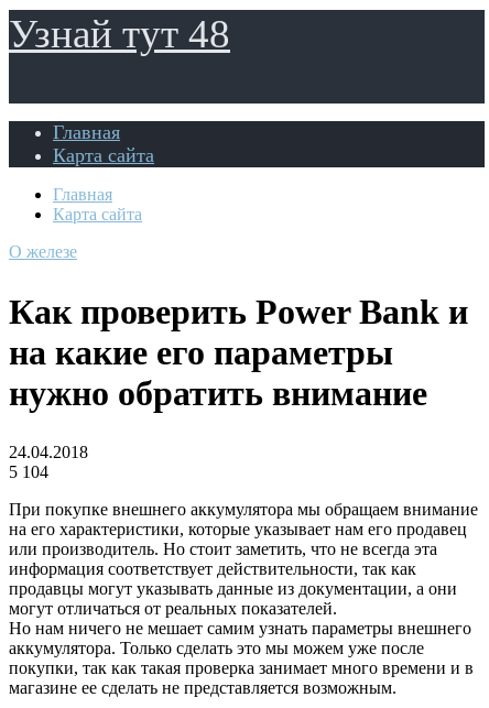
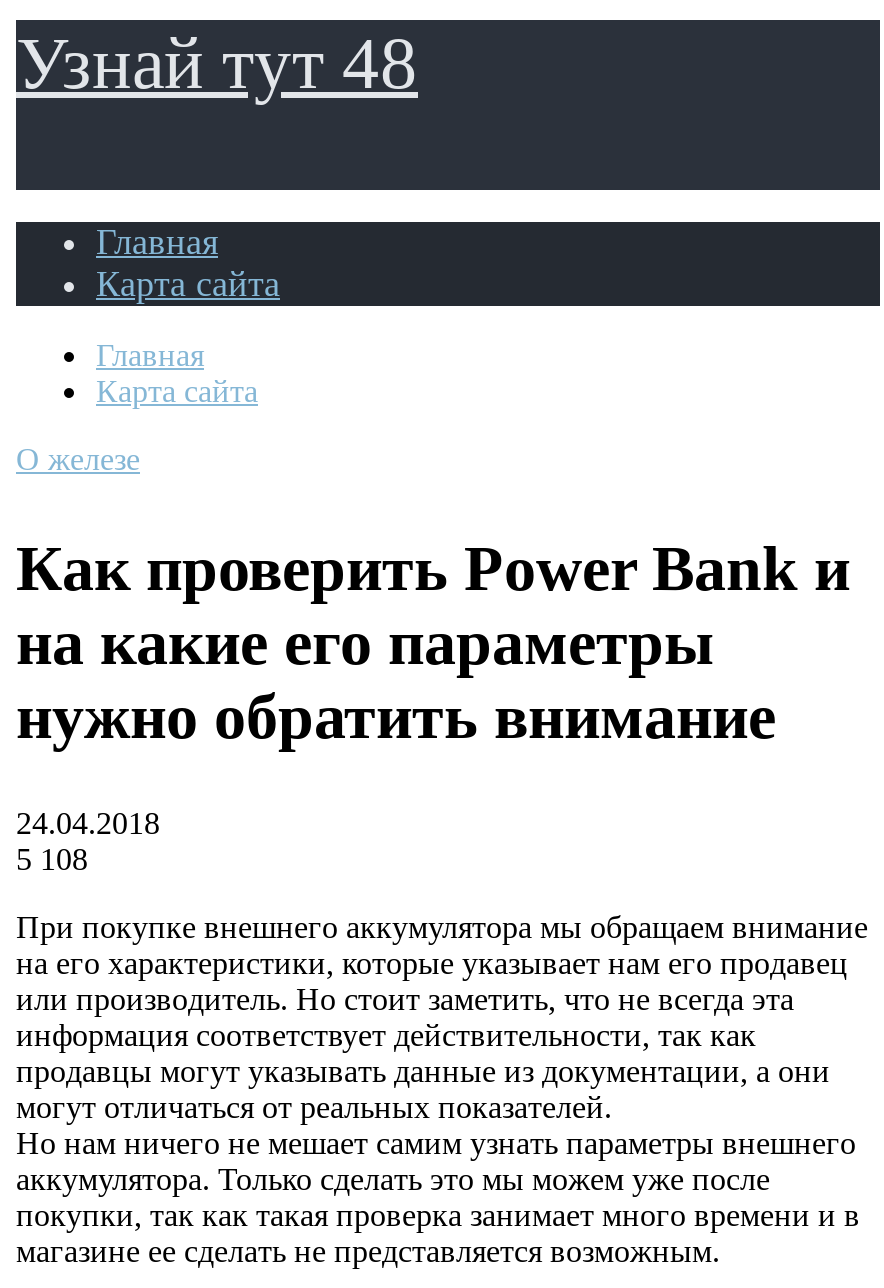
- 5 104
+ 5 108
